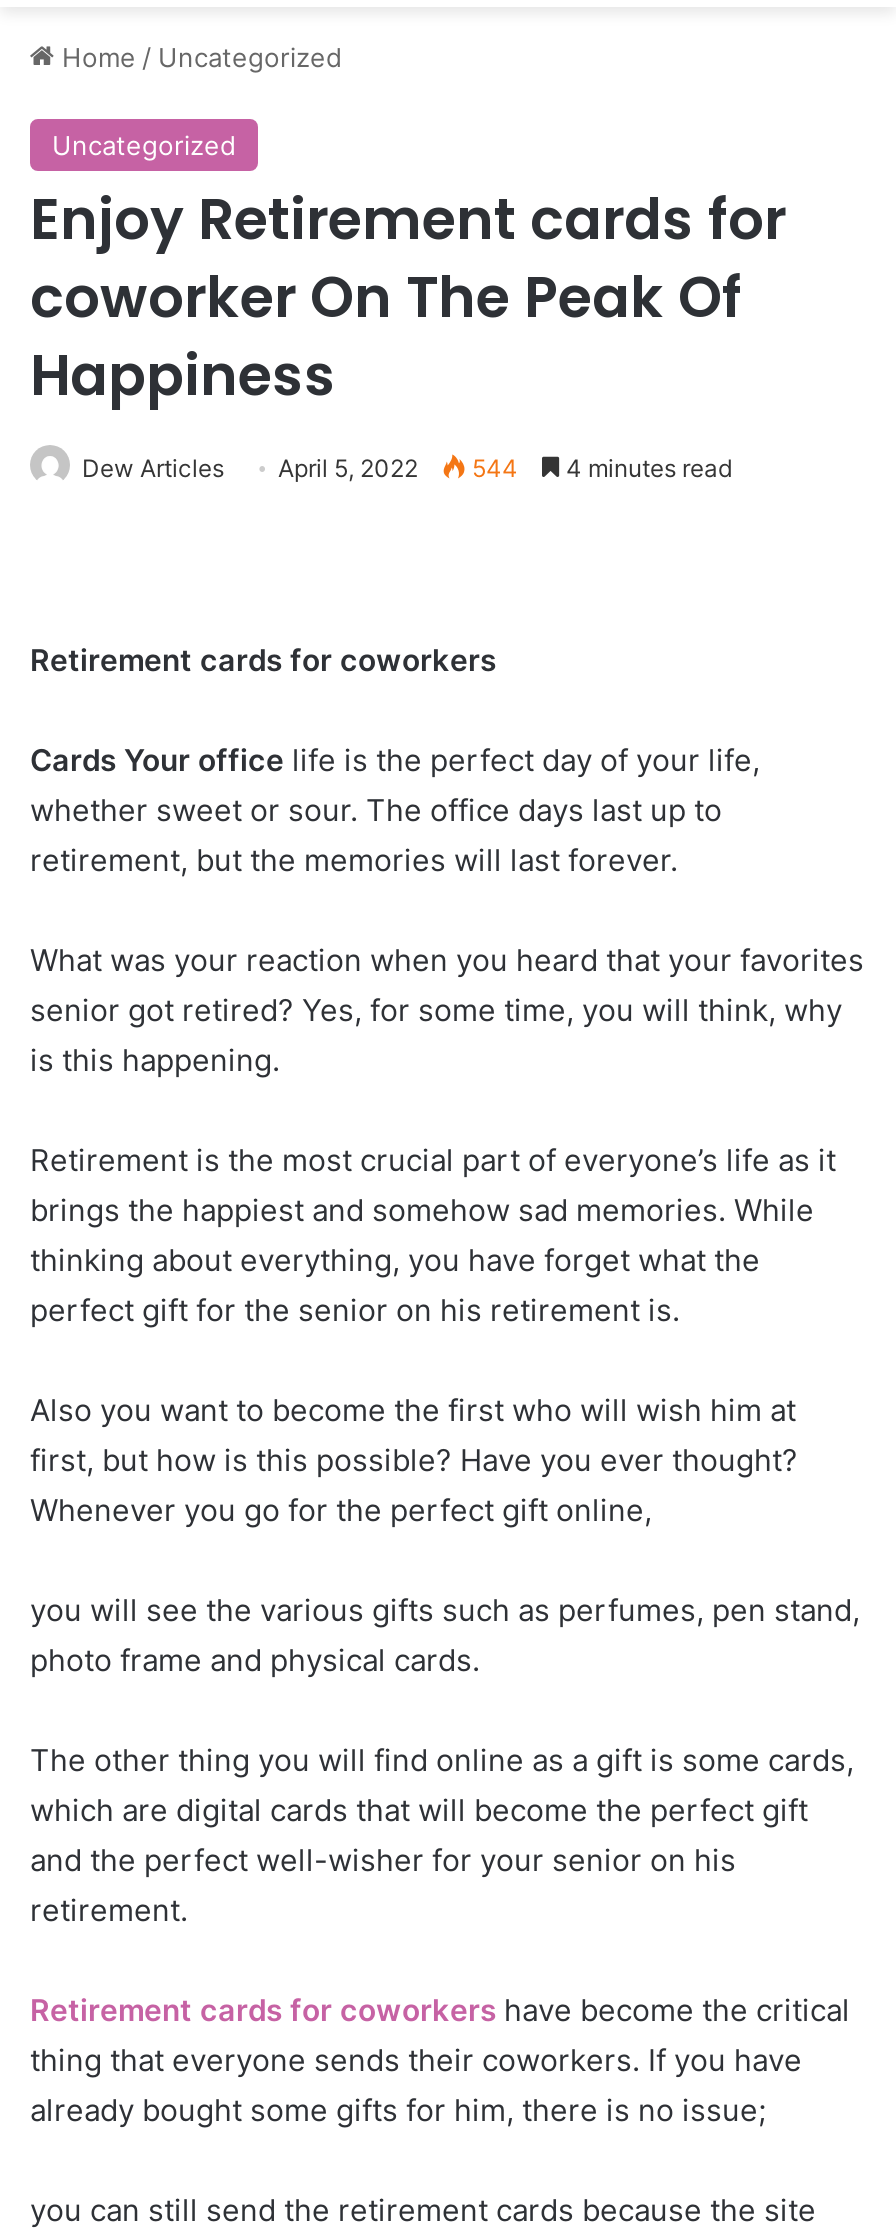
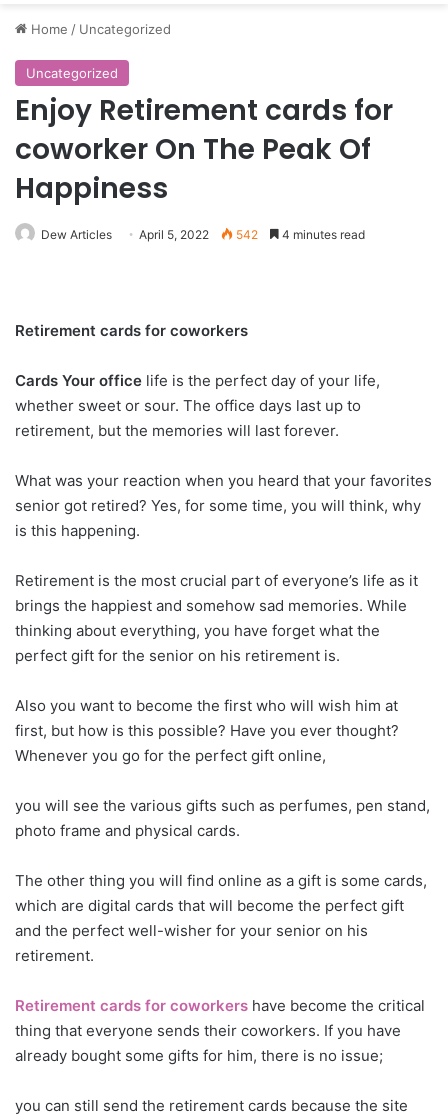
- Dew Articles April 5, 2022 544 4 minutes read
+ Dew Articles April 5, 2022 542 4 minutes read
